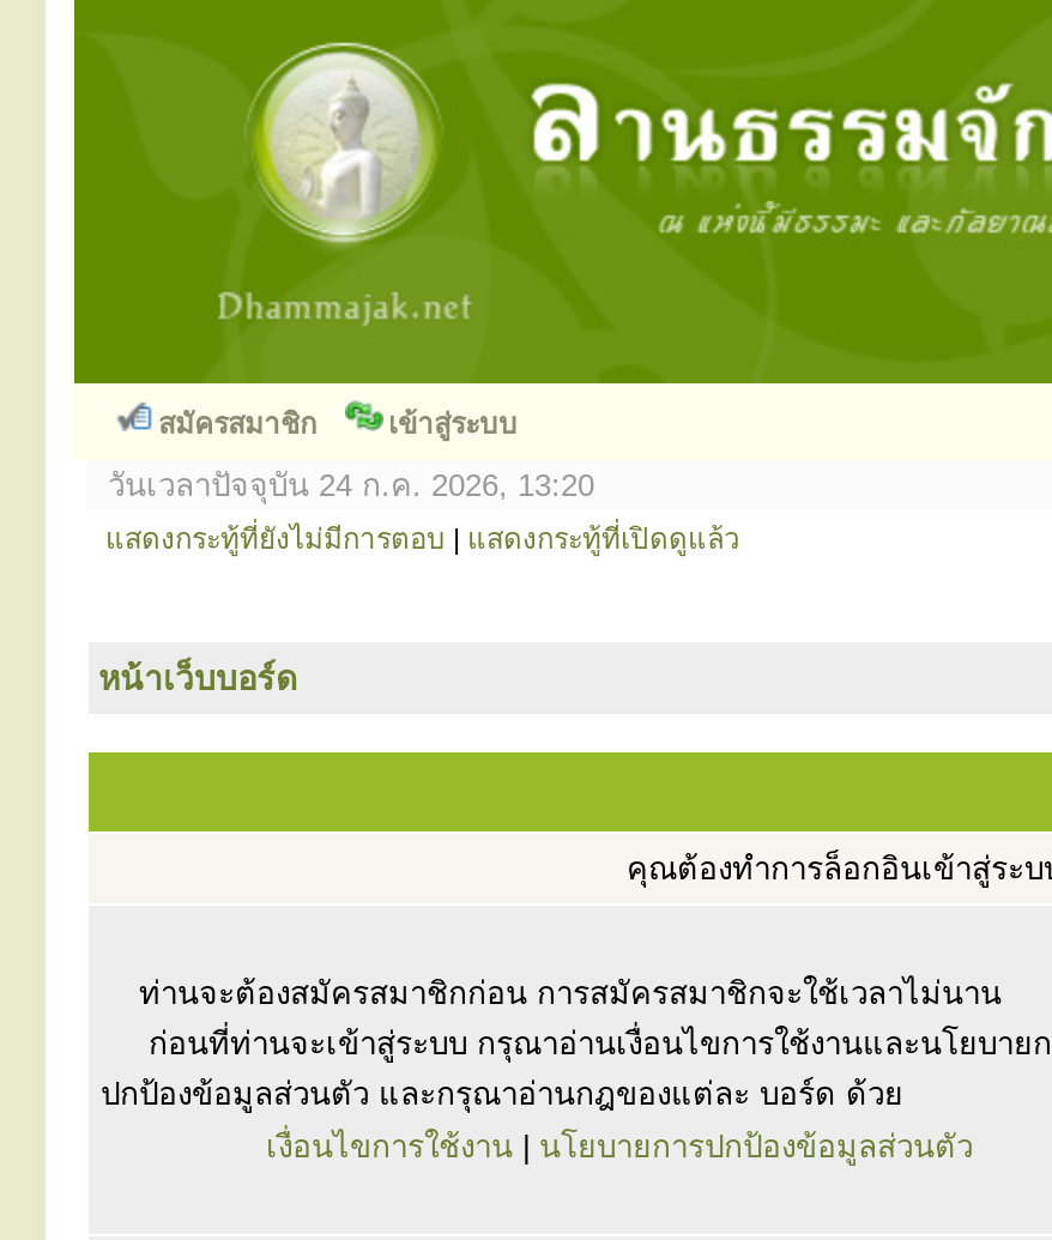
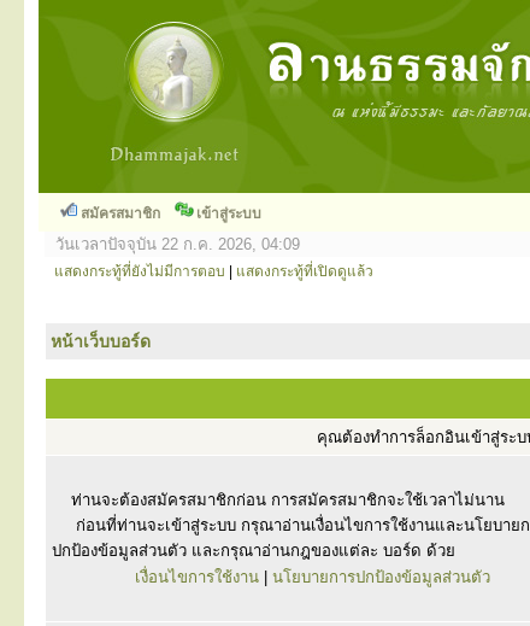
- วันเวลาปัจจุบัน 24 ก.ค. 2026, 13:20
+ วันเวลาปัจจุบัน 22 ก.ค. 2026, 04:09
